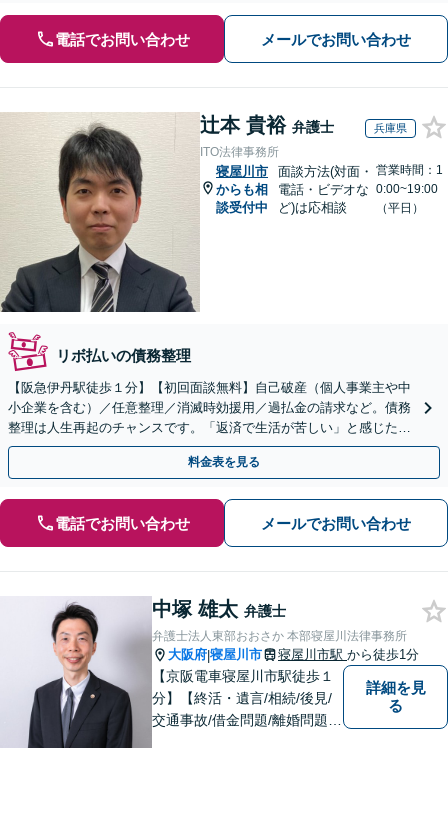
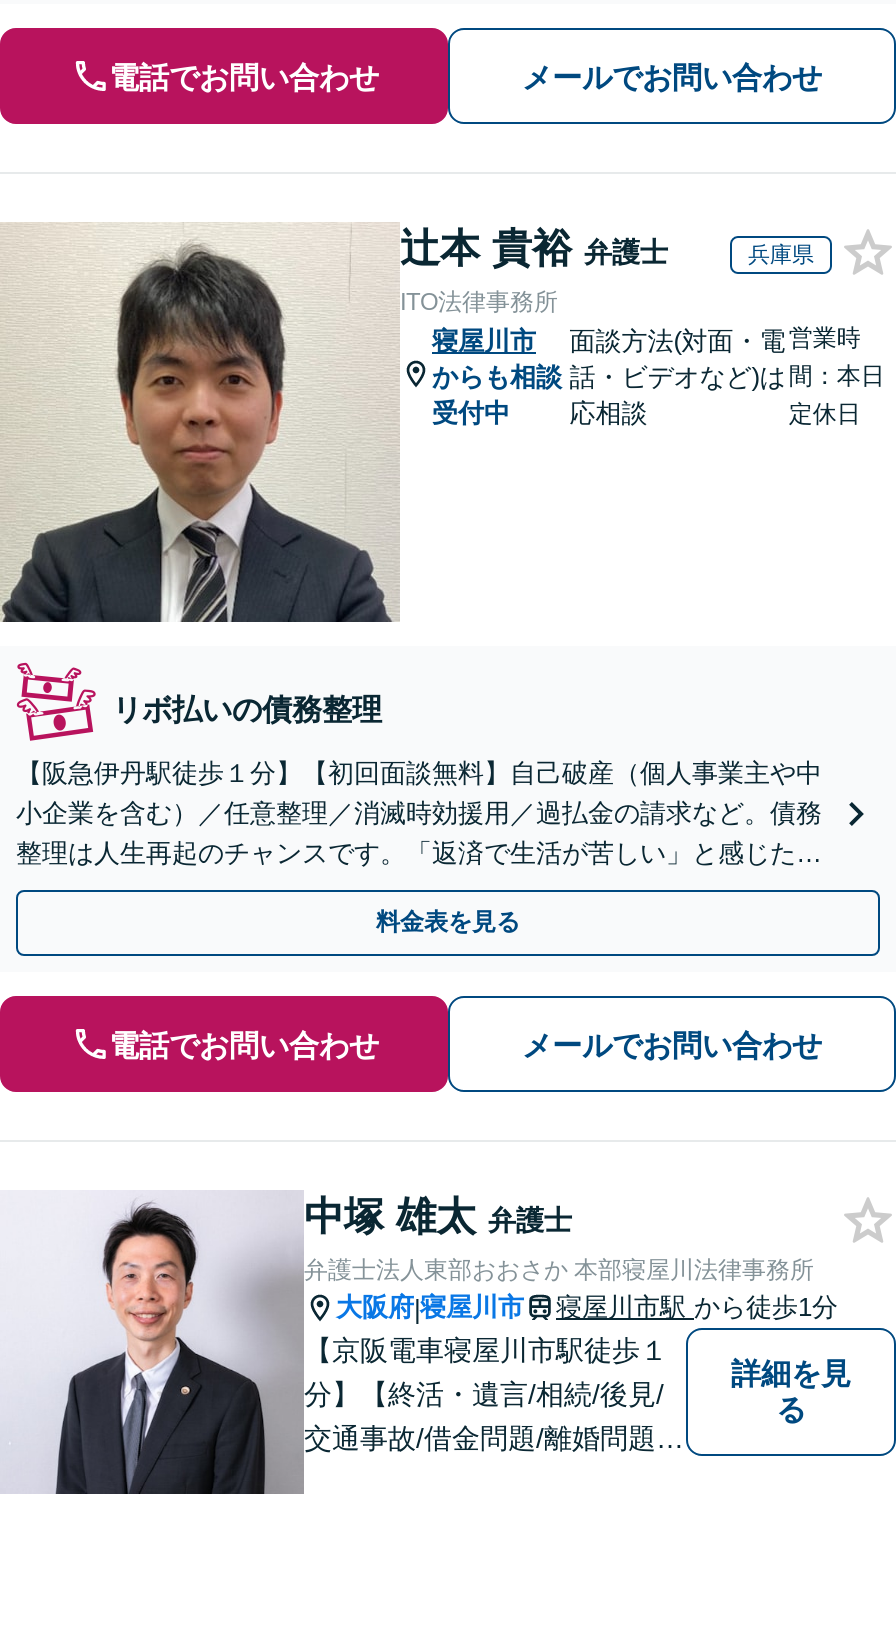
- 営業時間：1
- 0:00~19:00
- （平日）
+ 営業時
+ 間：本日
+ 定休日
